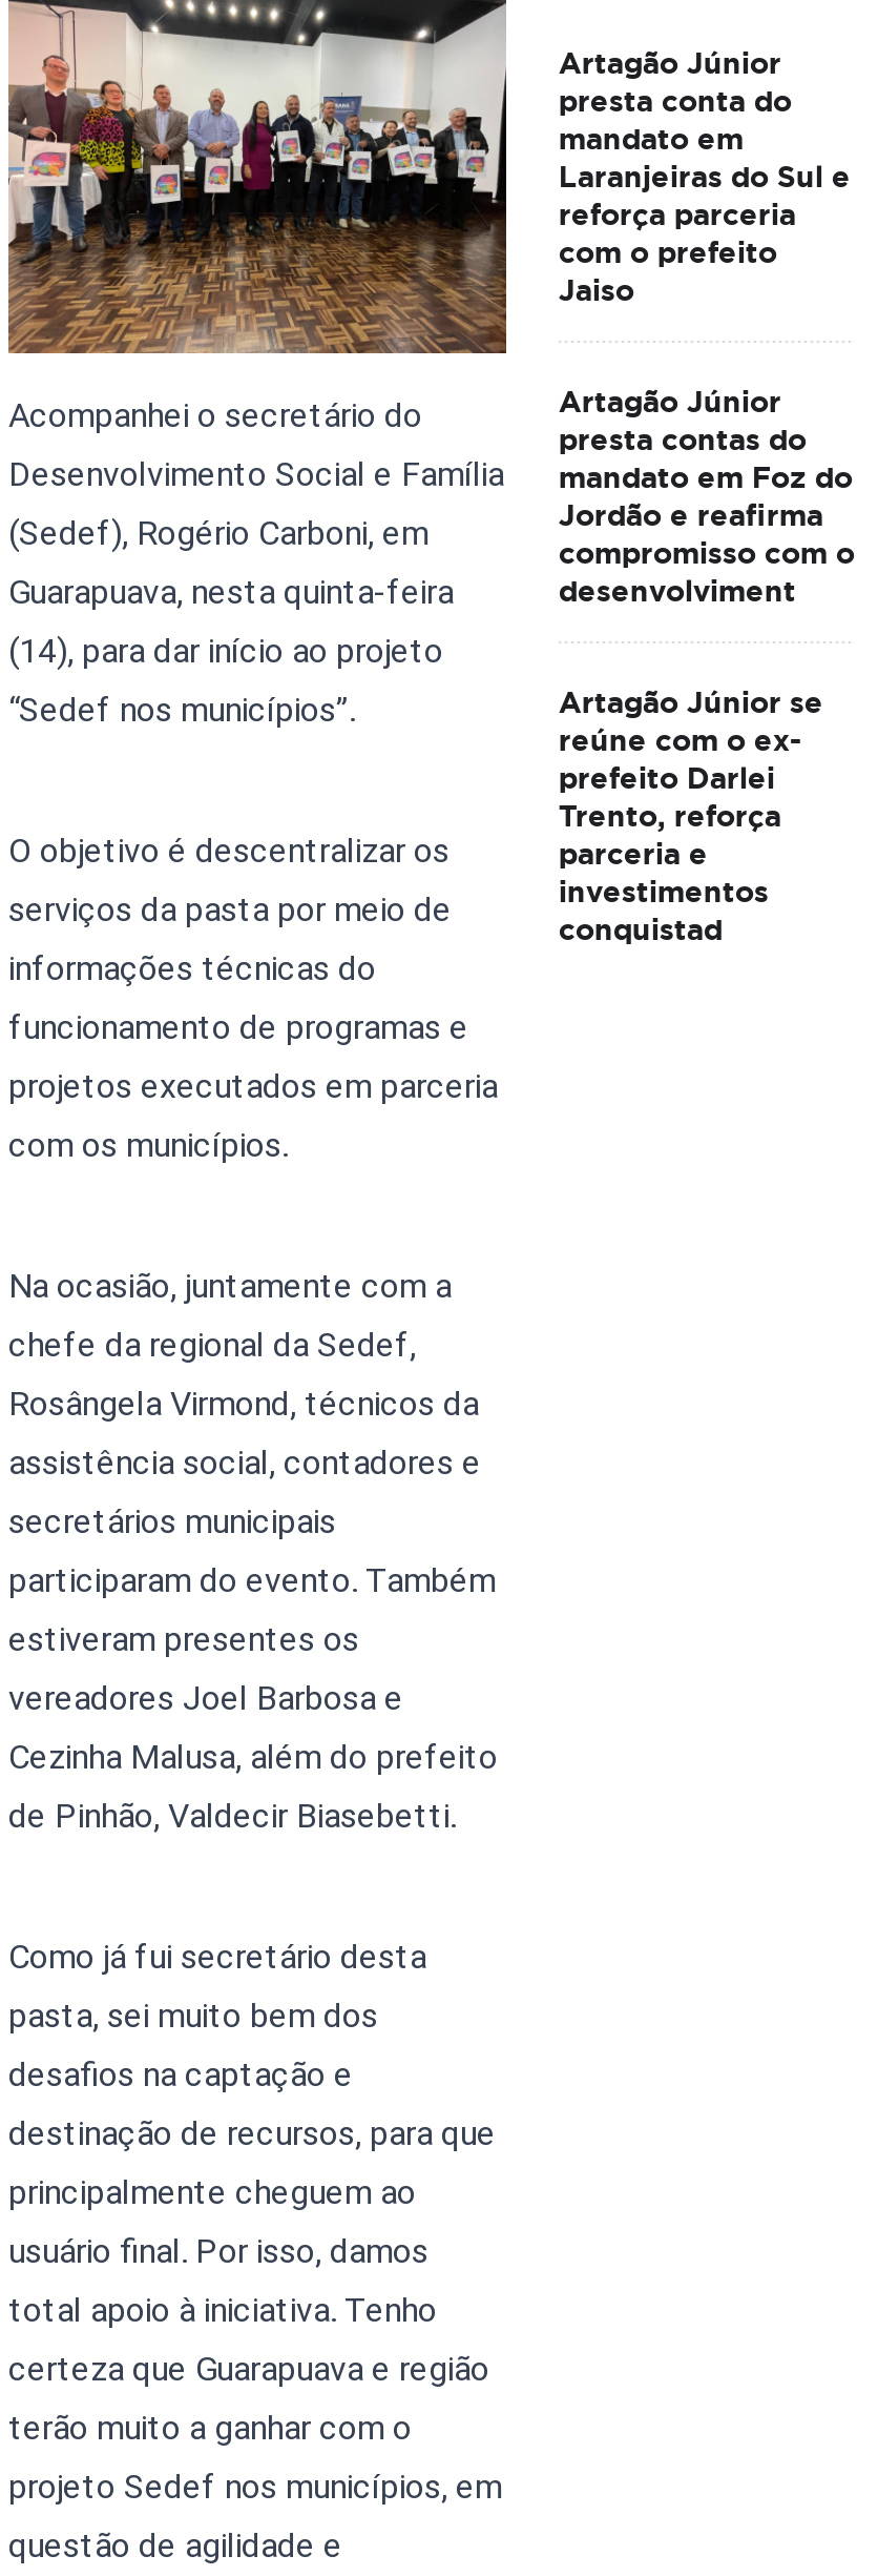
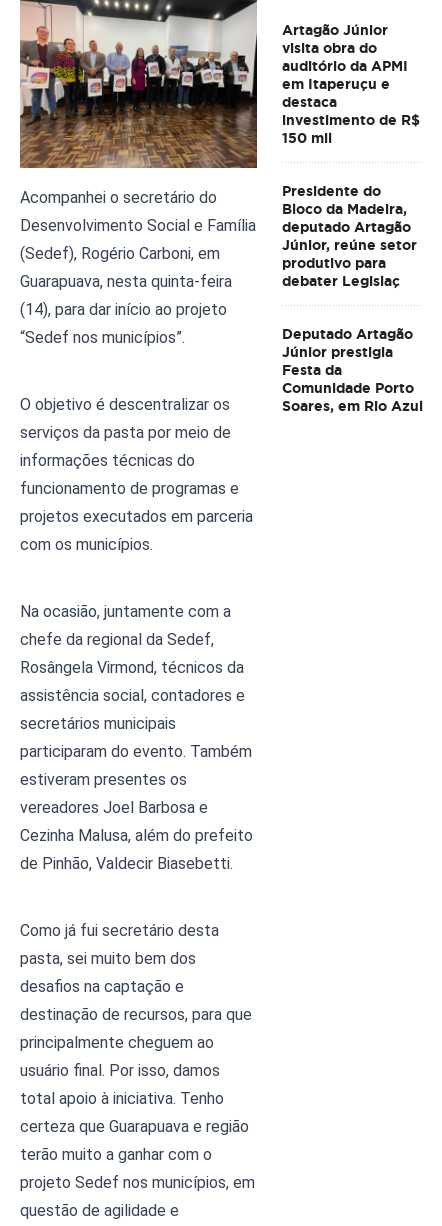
- presta conta do
- mandato em
- Laranjeiras do Sul e
- reforça parceria
- com o prefeito
- Jaiso
+ visita obra do
+ auditório da APMI
+ em Itaperuçu e
+ destaca
+ investimento de R$
+ 150 mil

- Artagão Júnior
- presta contas do
- mandato em Foz do
- Jordão e reafirma
- compromisso com o
- desenvolviment
+ Presidente do
+ Bloco da Madeira,
+ deputado Artagão
+ Júnior, reúne setor
+ produtivo para
+ debater Legislaç

- Artagão Júnior se
- reúne com o ex-
- prefeito Darlei
- Trento, reforça
- parceria e
- investimentos
- conquistad
+ Deputado Artagão
+ Júnior prestigia
+ Festa da
+ Comunidade Porto
+ Soares, em Rio Azul
